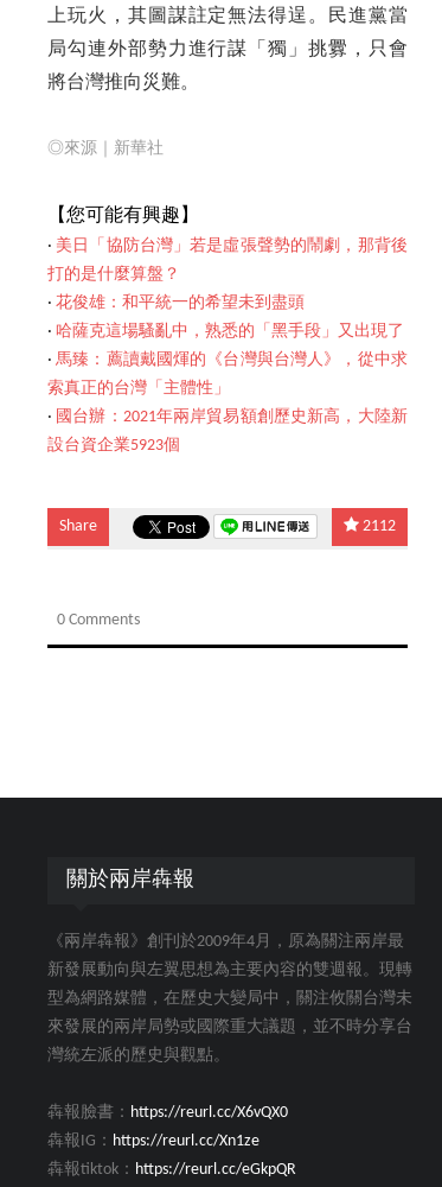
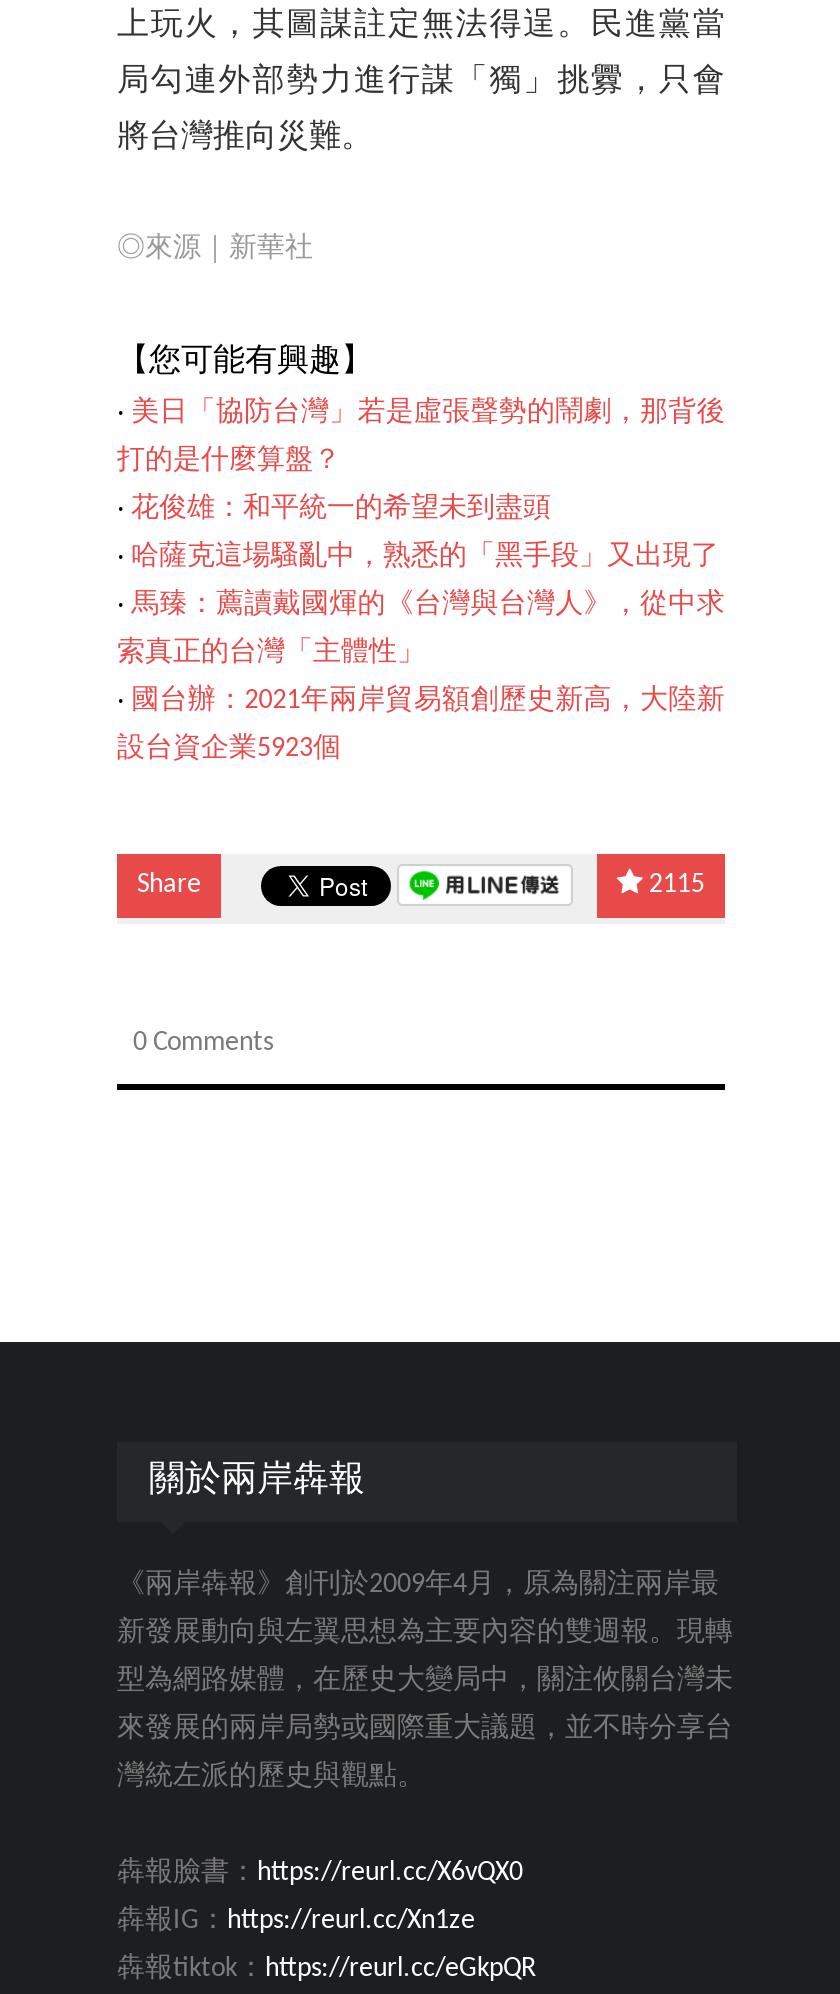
- 2112
+ 2115
